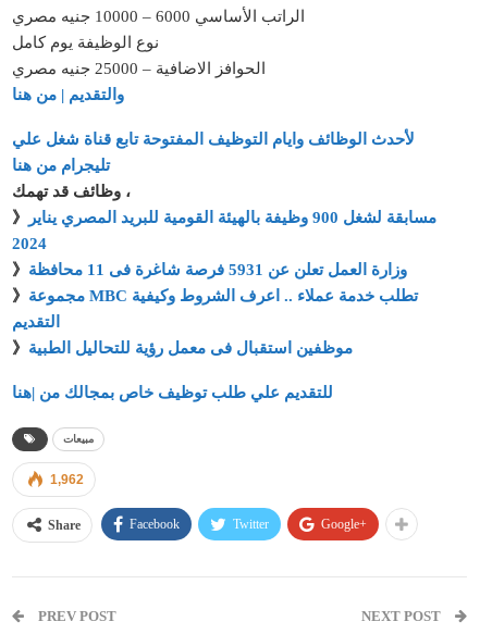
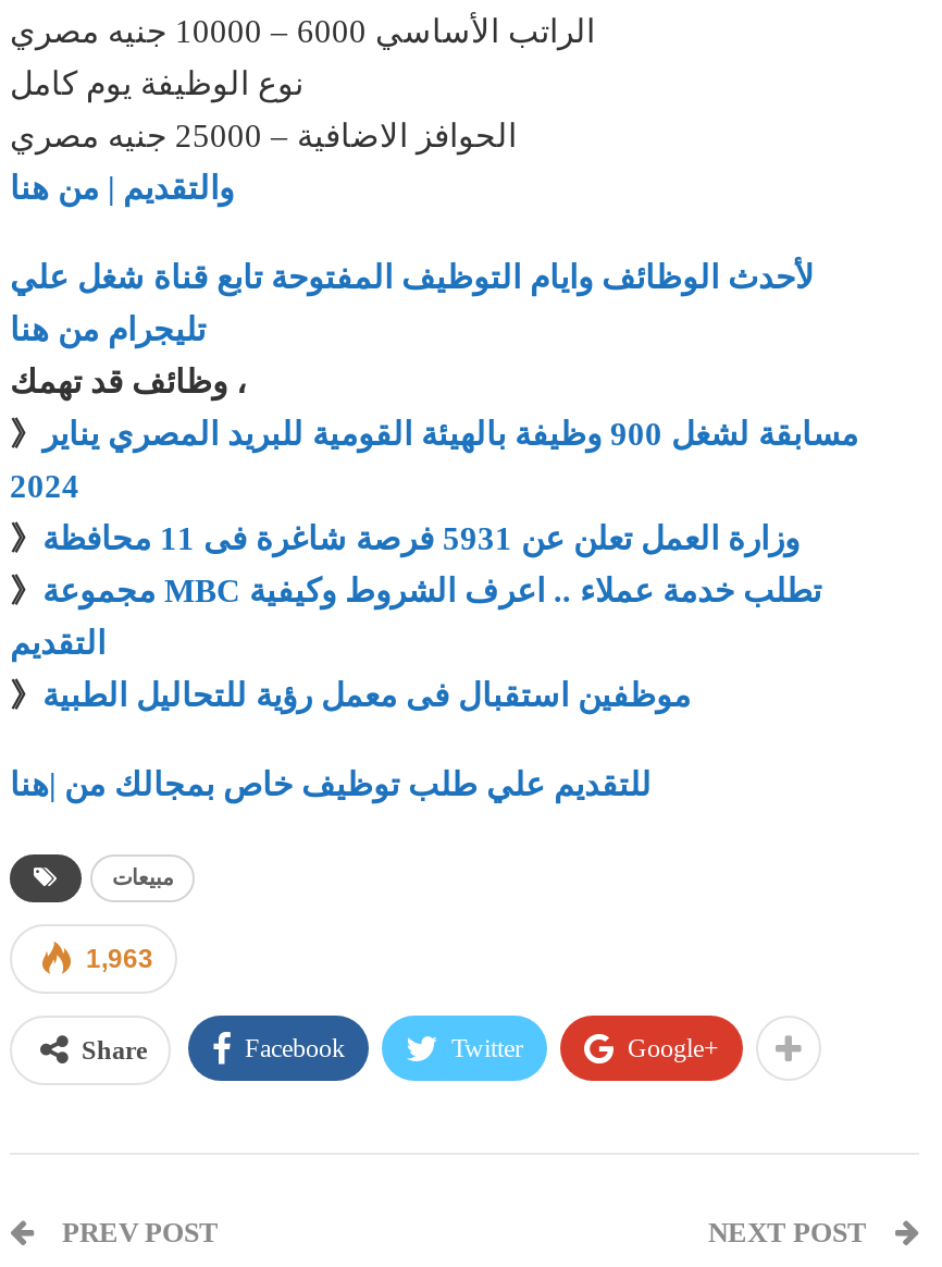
- 1,962
+ 1,963
